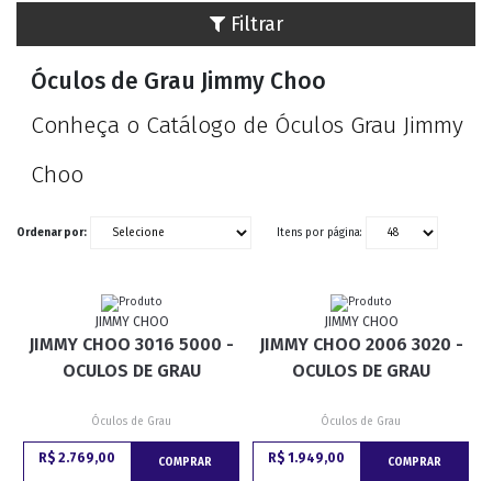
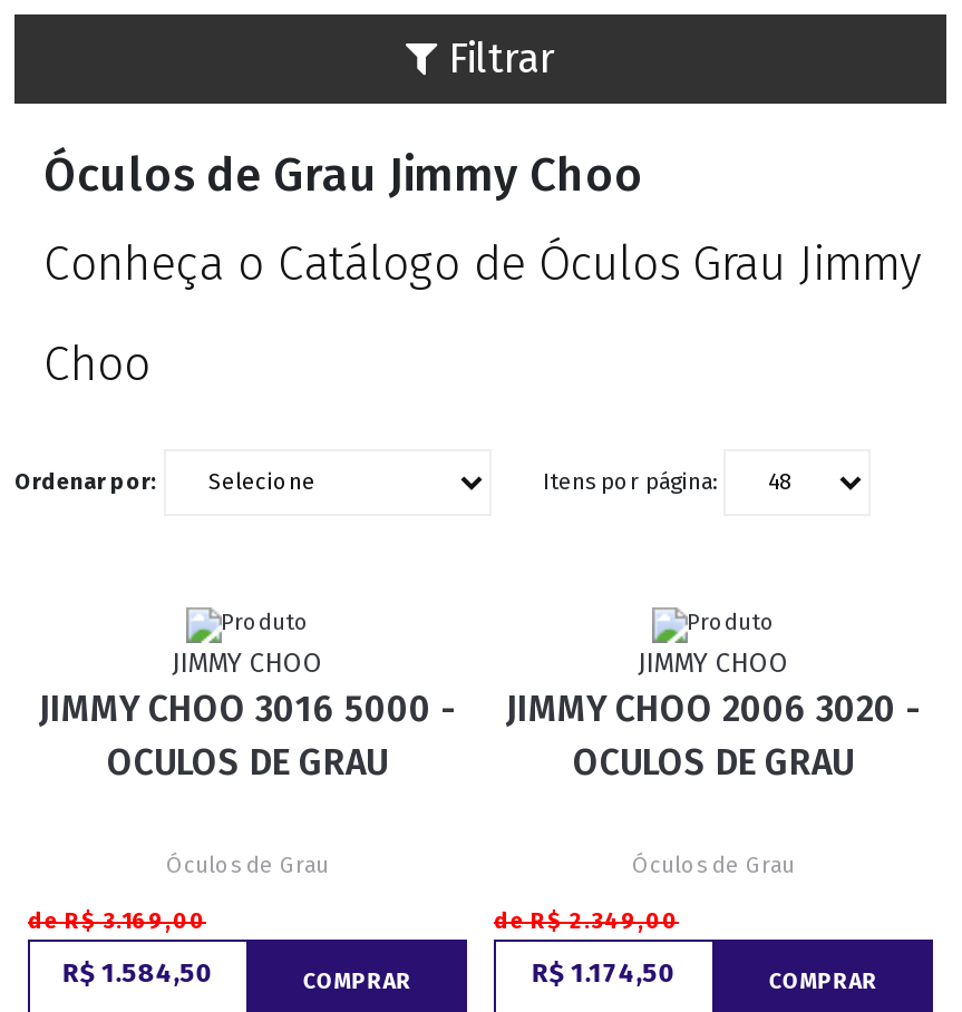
- R$ 2.769,00
+ de R$ 3.169,00
+ R$ 1.584,50

- R$ 1.949,00
+ de R$ 2.349,00
+ R$ 1.174,50
